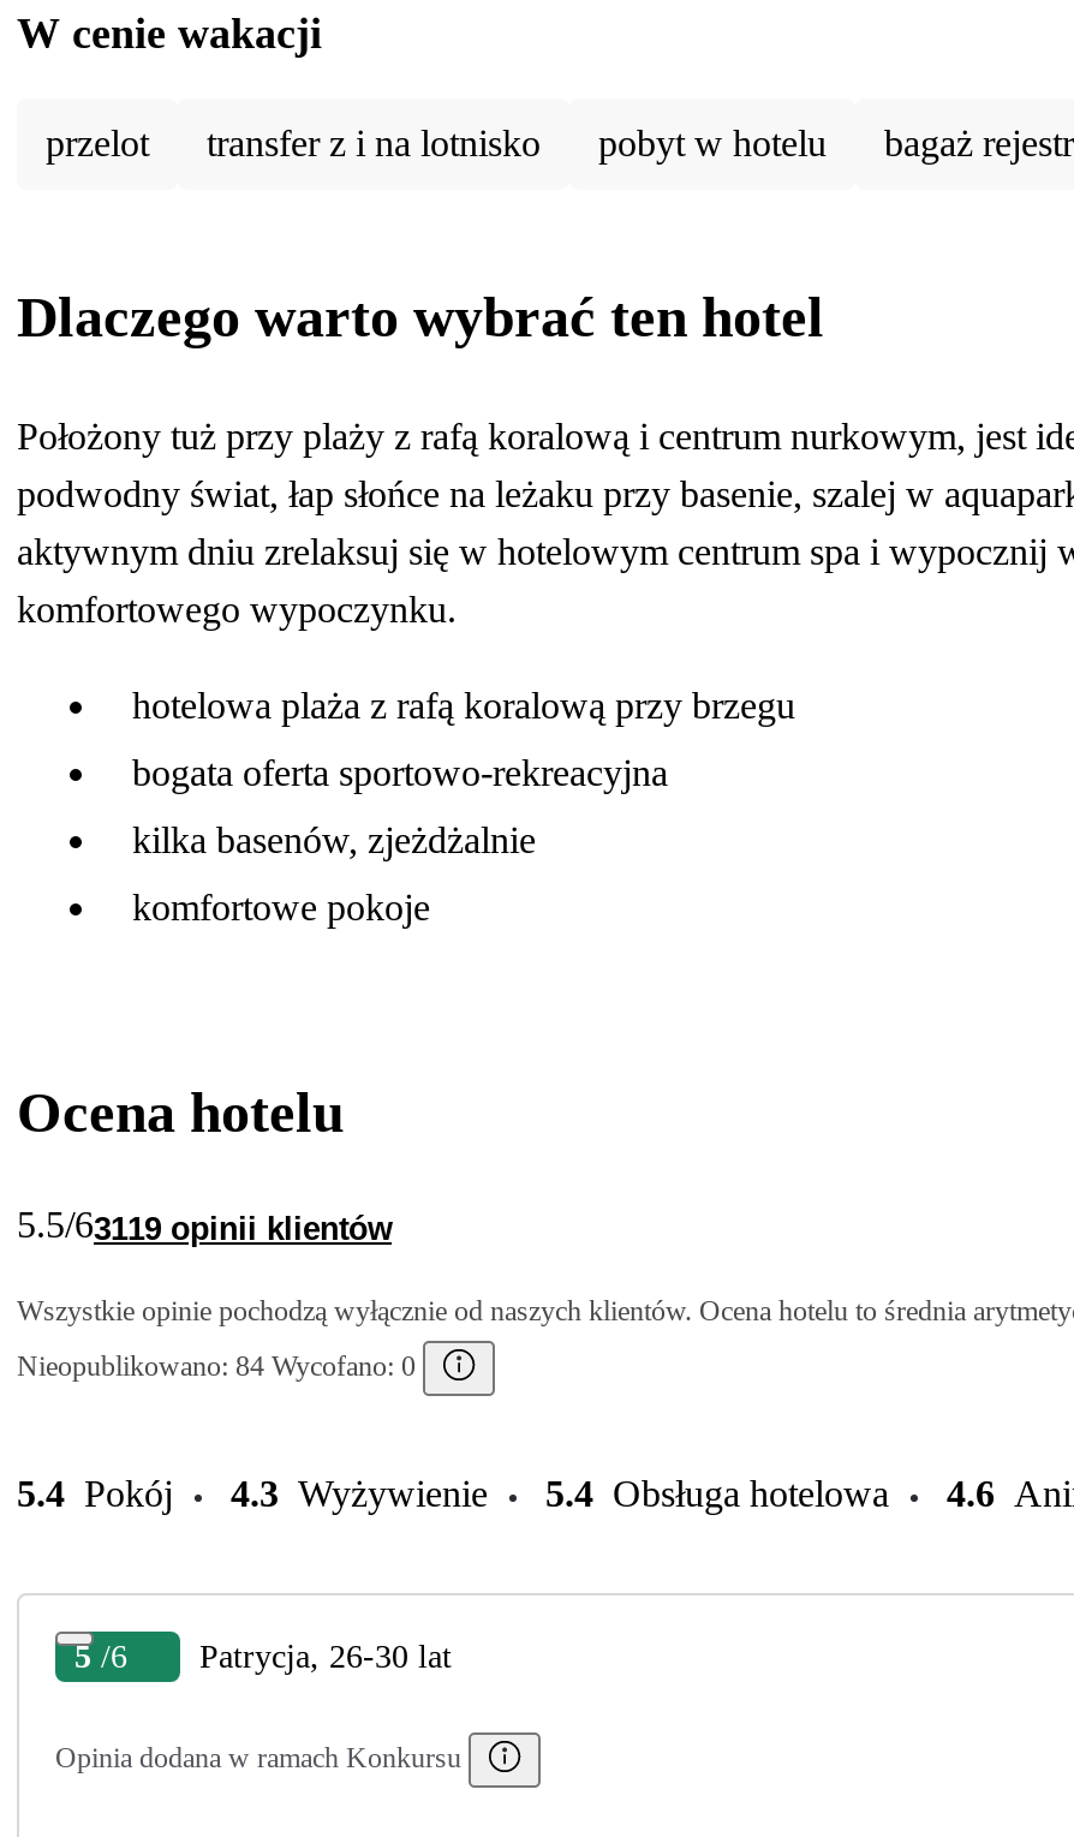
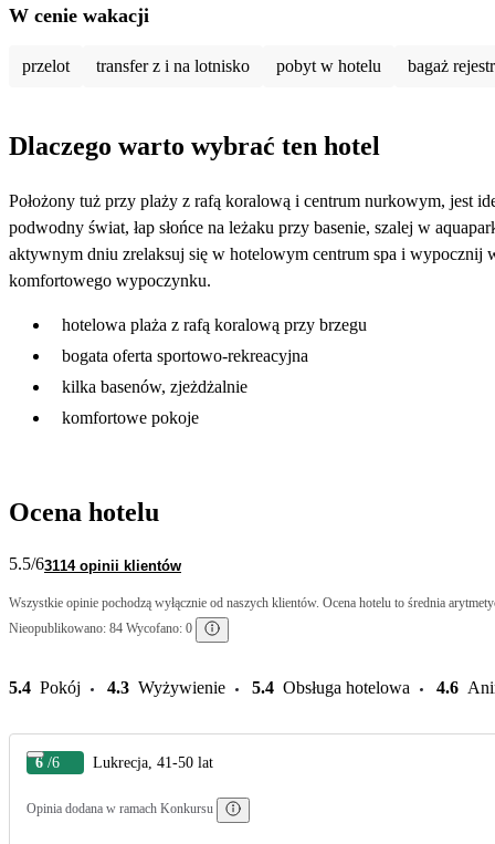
- 5.5/63119 opinii klientów
+ 5.5/63114 opinii klientów

- 5 /6
+ 6 /6

- Patrycja, 26-30 lat
+ Lukrecja, 41-50 lat
